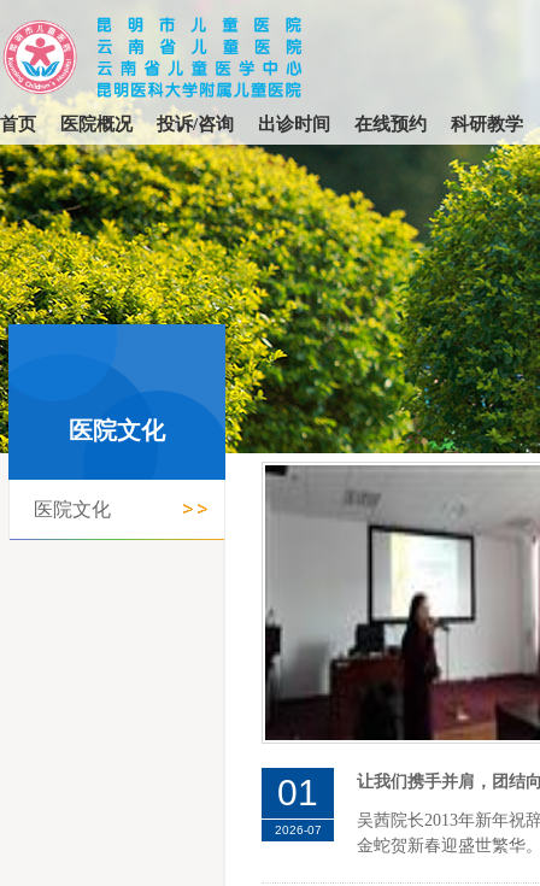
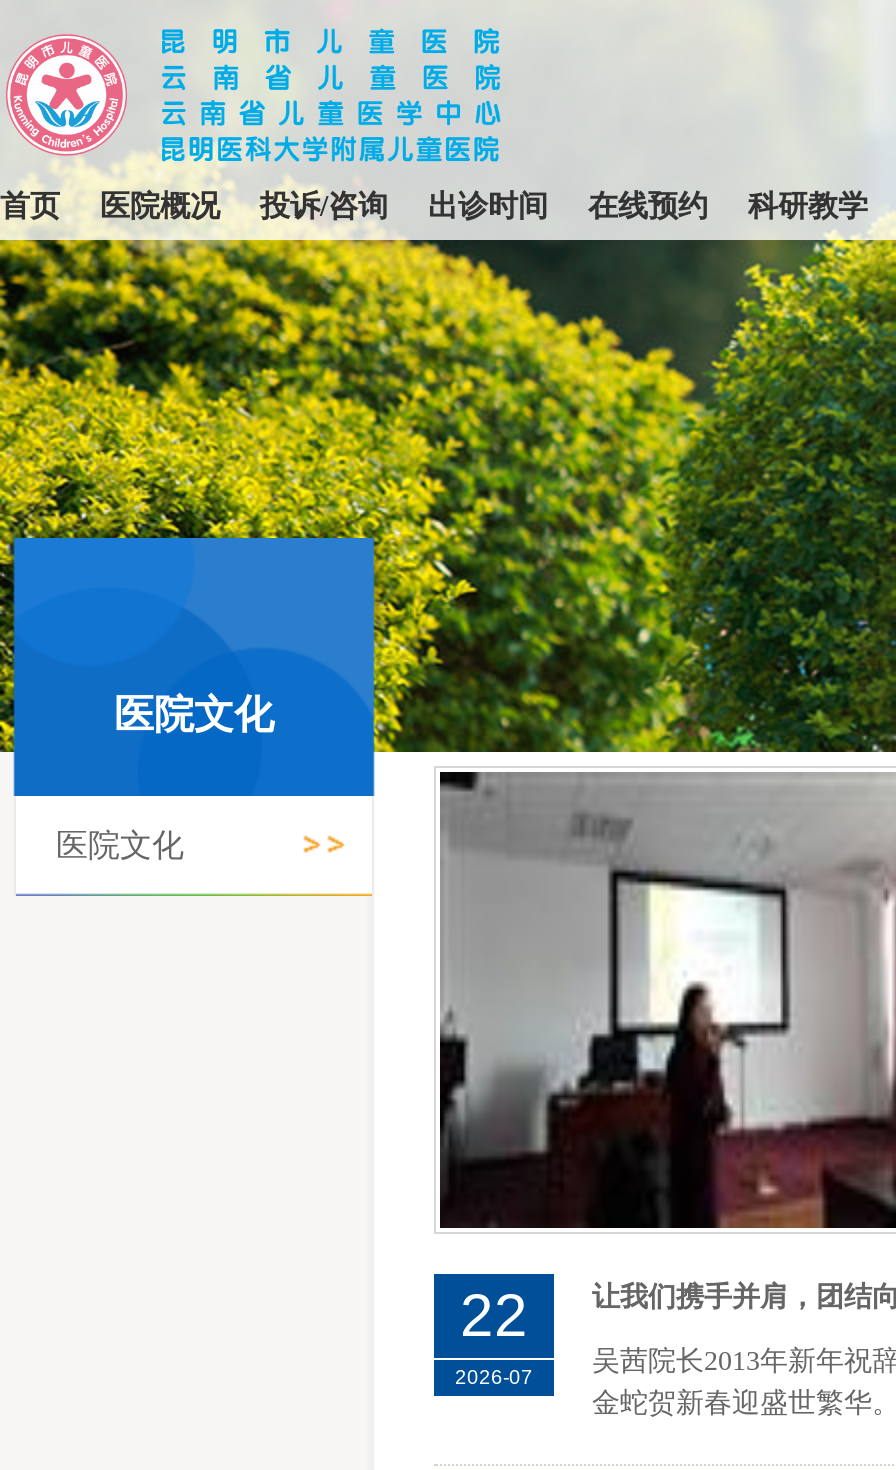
- 01
+ 22
